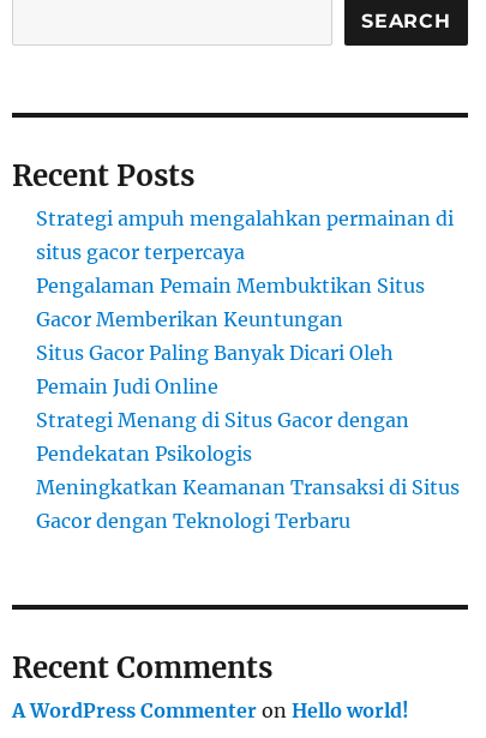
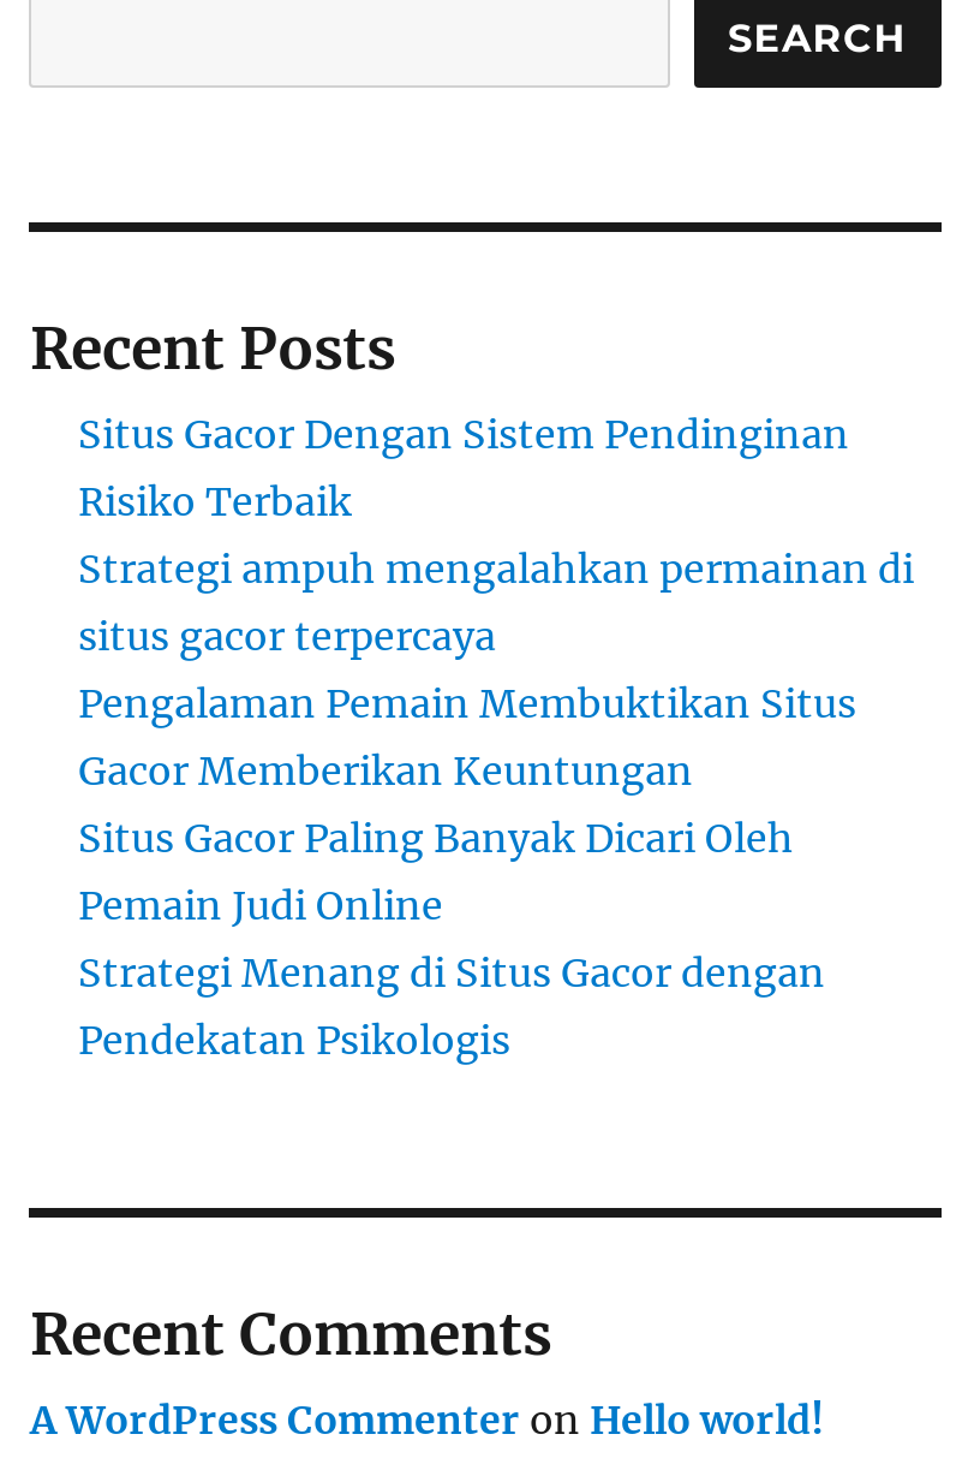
+ Situs Gacor Dengan Sistem Pendinginan
+ Risiko Terbaik

moved down: Strategi ampuh mengalahkan permainan di | situs gacor terpercaya | Pengalaman Pemain Membuktikan Situs | Gacor Memberikan Keuntungan | Situs Gacor Paling Banyak Dicari Oleh | Pemain Judi Online | Strategi Menang di Situs Gacor dengan | Pendekatan Psikologis

- Meningkatkan Keamanan Transaksi di Situs
- Gacor dengan Teknologi Terbaru
